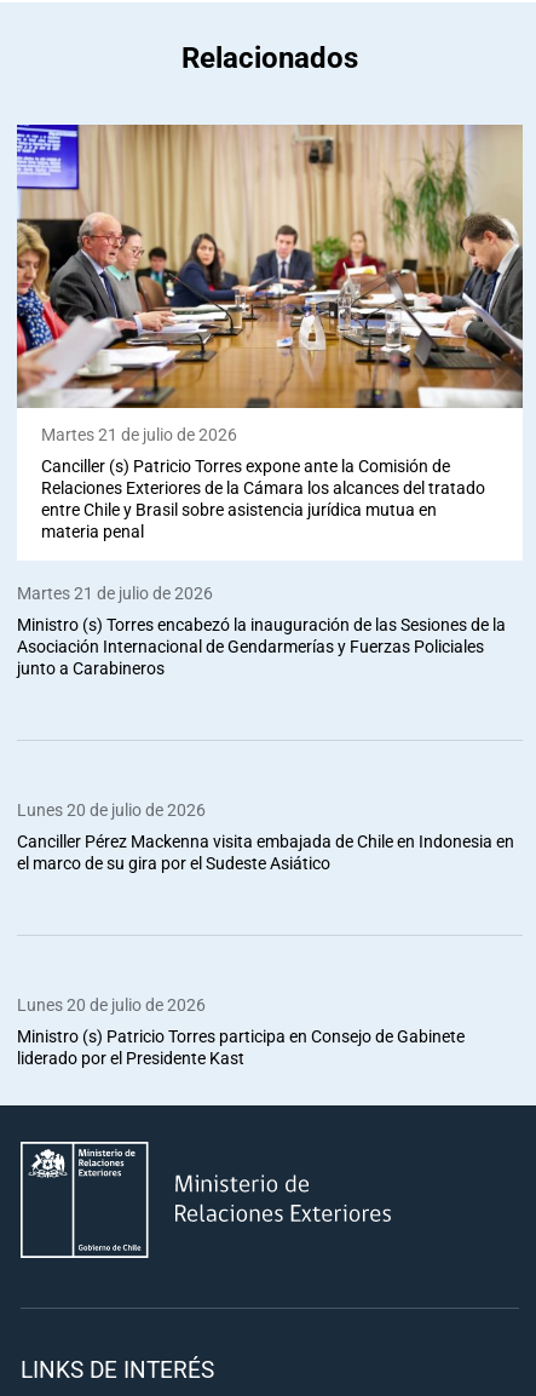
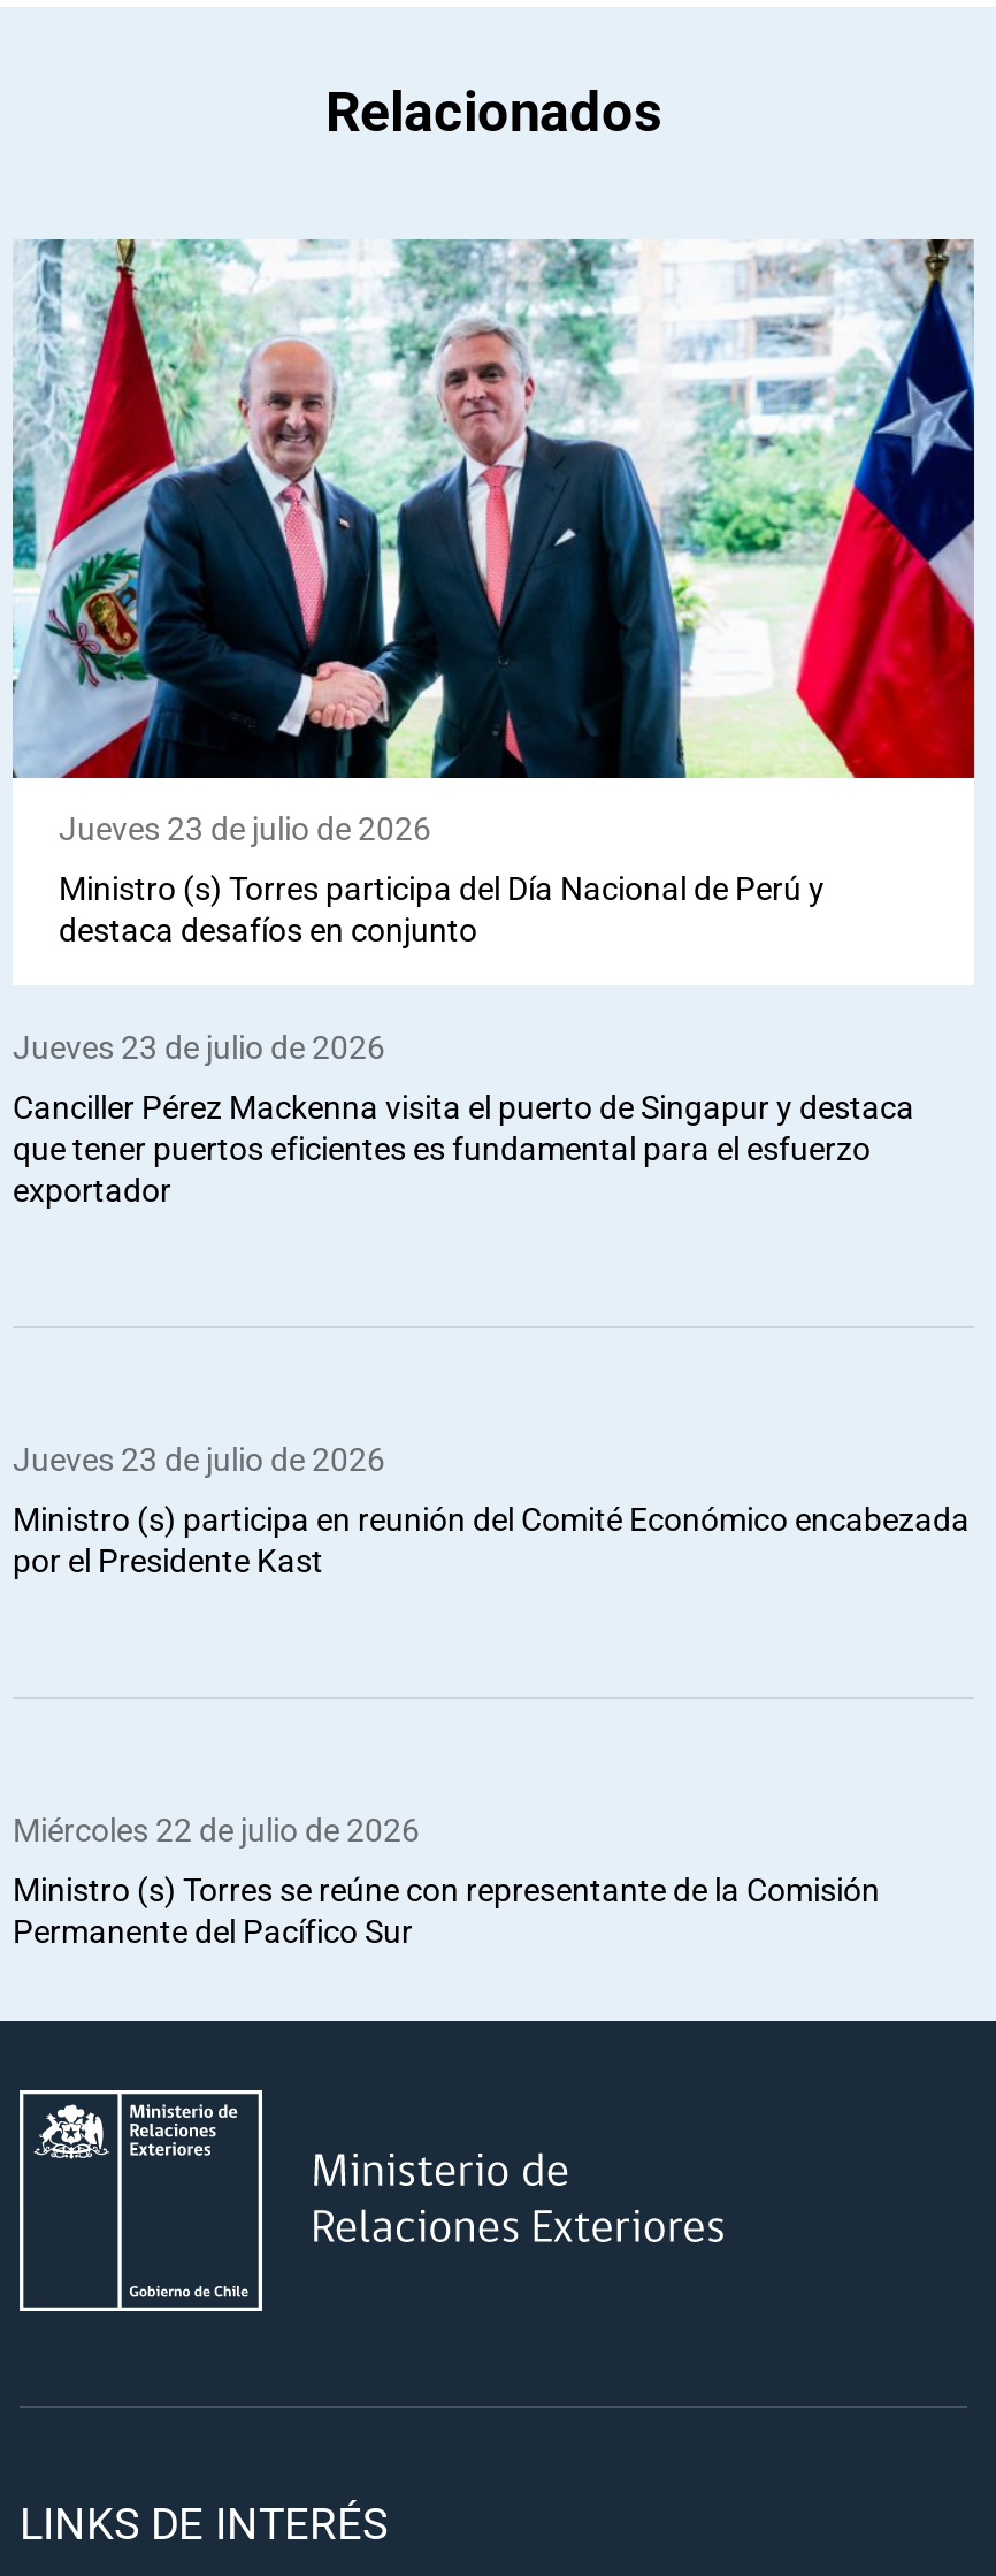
- [image]
- Martes 21 de julio de 2026
- Canciller (s) Patricio Torres expone ante la Comisión de
- Relaciones Exteriores de la Cámara los alcances del tratado
- entre Chile y Brasil sobre asistencia jurídica mutua en
- materia penal
+ [image]
+ Jueves 23 de julio de 2026
+ Ministro (s) Torres participa del Día Nacional de Perú y
+ destaca desafíos en conjunto

- Martes 21 de julio de 2026
- Ministro (s) Torres encabezó la inauguración de las Sesiones de la
- Asociación Internacional de Gendarmerías y Fuerzas Policiales
- junto a Carabineros
+ Jueves 23 de julio de 2026
+ Canciller Pérez Mackenna visita el puerto de Singapur y destaca
+ que tener puertos eficientes es fundamental para el esfuerzo
+ exportador

- Lunes 20 de julio de 2026
- Canciller Pérez Mackenna visita embajada de Chile en Indonesia en
- el marco de su gira por el Sudeste Asiático
+ Jueves 23 de julio de 2026
+ Ministro (s) participa en reunión del Comité Económico encabezada
+ por el Presidente Kast

- Lunes 20 de julio de 2026
- Ministro (s) Patricio Torres participa en Consejo de Gabinete
- liderado por el Presidente Kast
+ Miércoles 22 de julio de 2026
+ Ministro (s) Torres se reúne con representante de la Comisión
+ Permanente del Pacífico Sur
